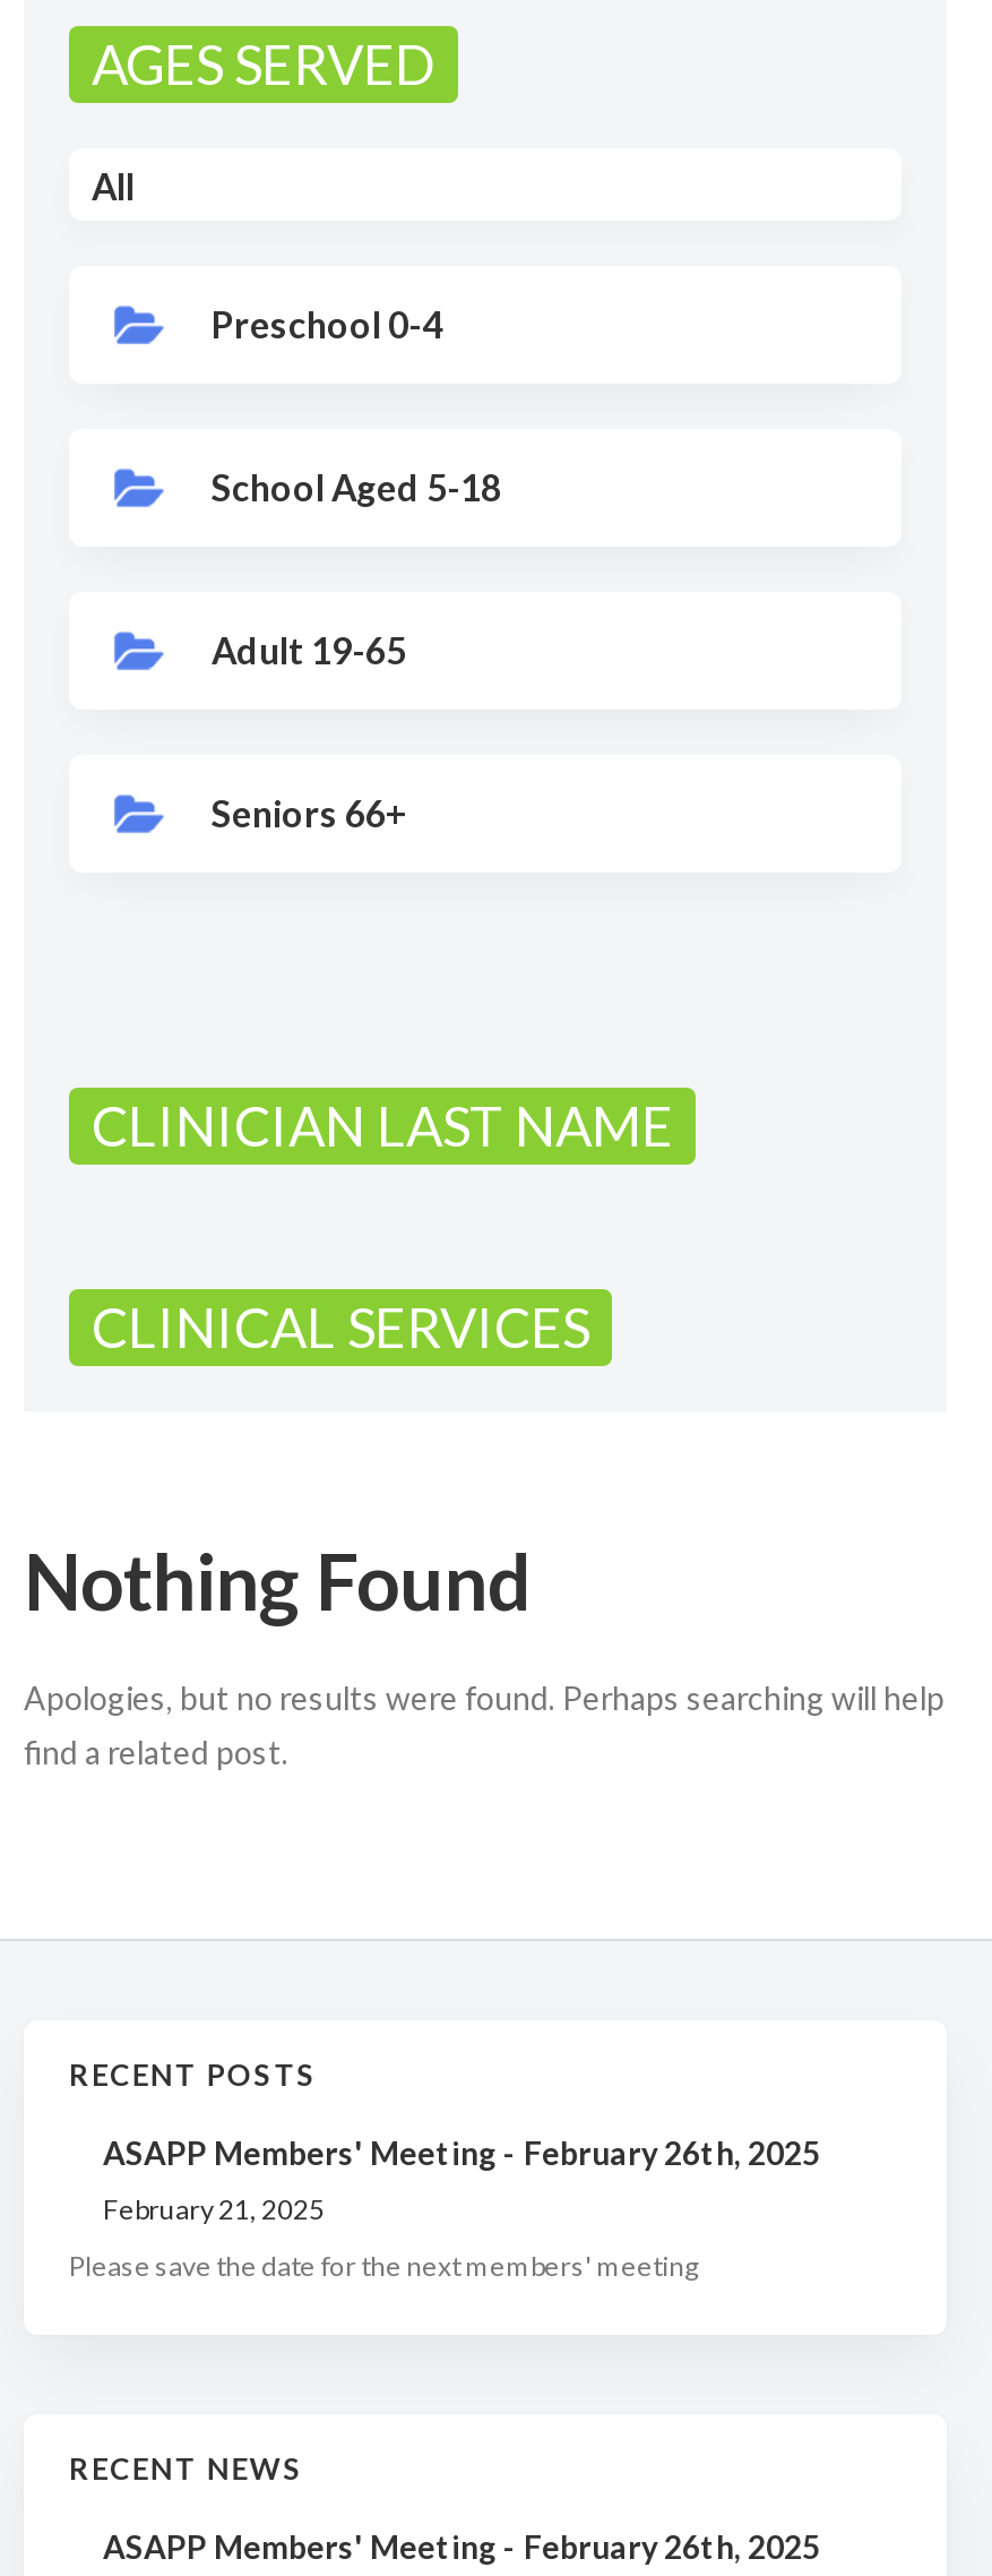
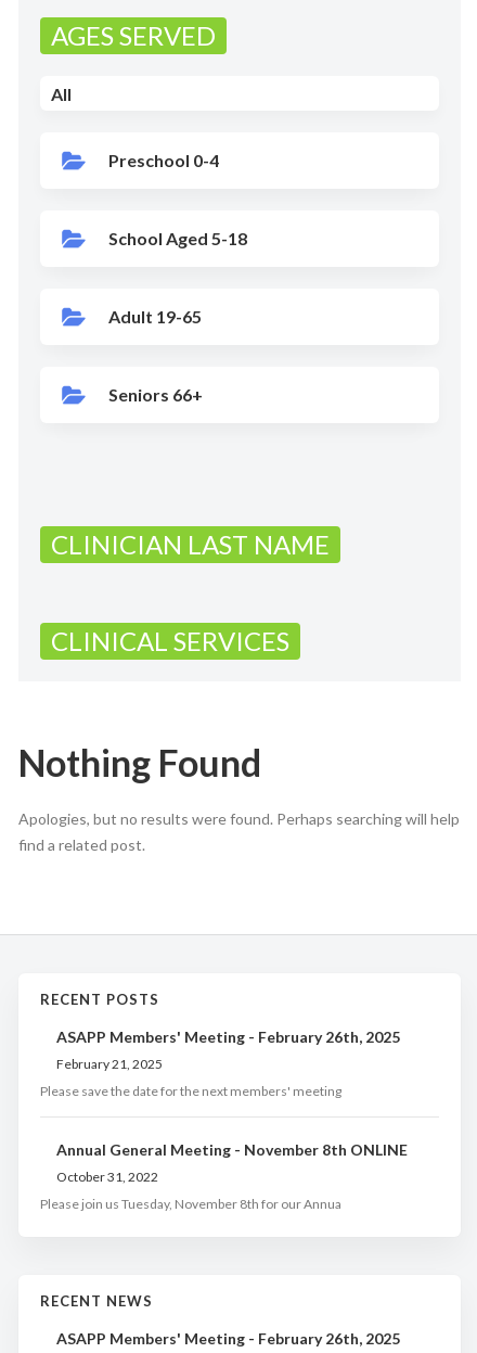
+ Annual General Meeting - November 8th ONLINE
+ October 31, 2022
+ Please join us Tuesday, November 8th for our Annua
